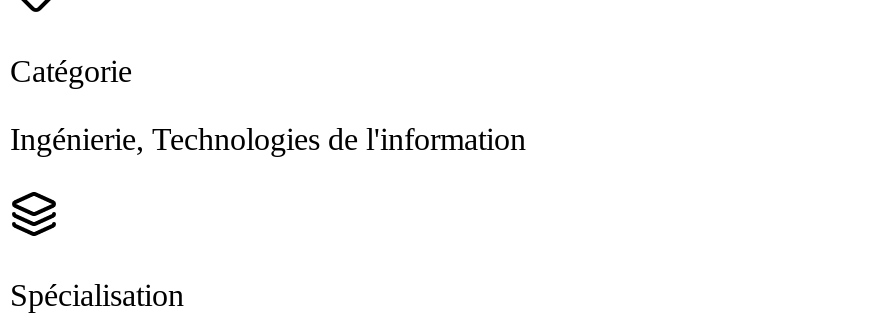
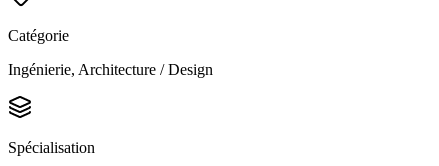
- Ingénierie, Technologies de l'information
+ Ingénierie, Architecture / Design
